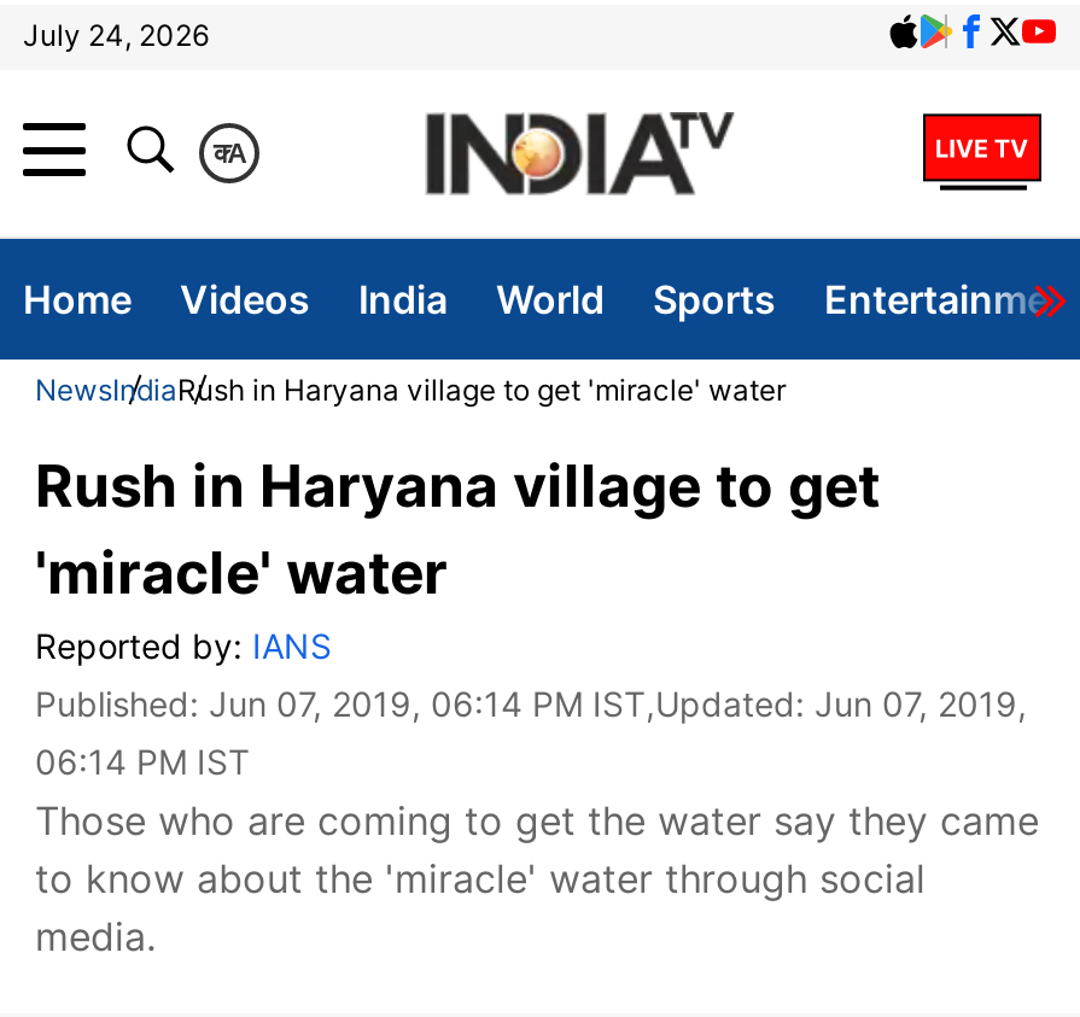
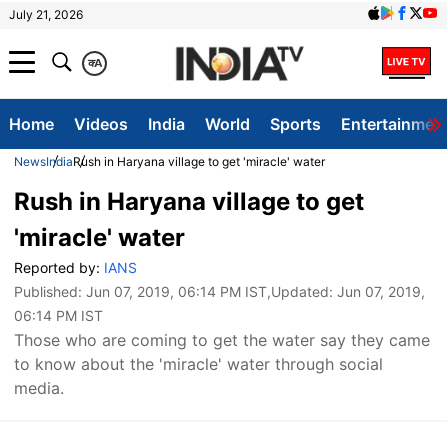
- July 24, 2026
+ July 21, 2026
